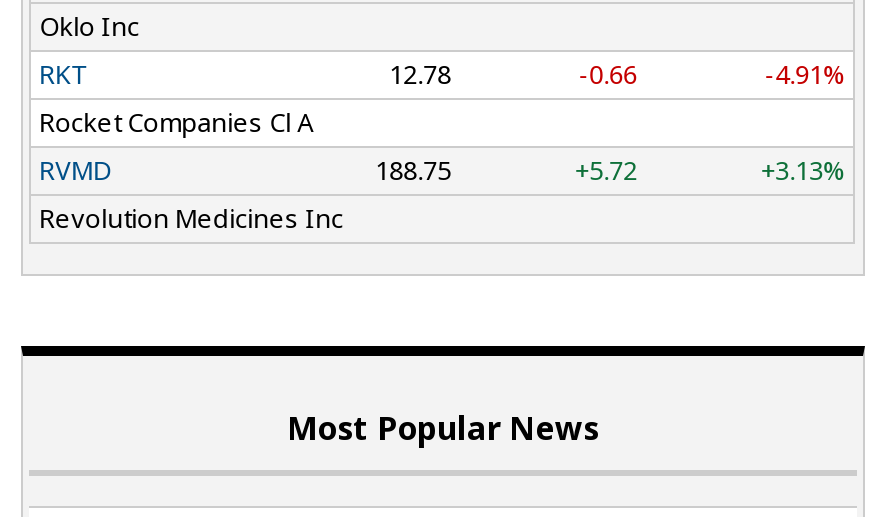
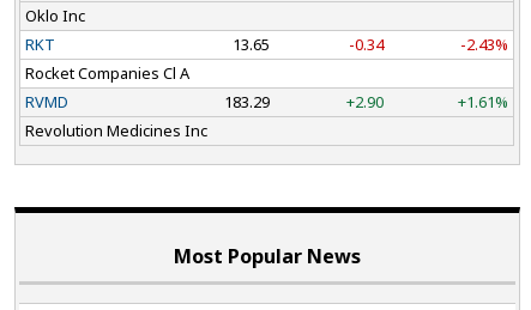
- 12.78
+ 13.65

- -0.66
+ -0.34

- -4.91%
+ -2.43%

- 188.75
+ 183.29

- +5.72
+ +2.90

- +3.13%
+ +1.61%
